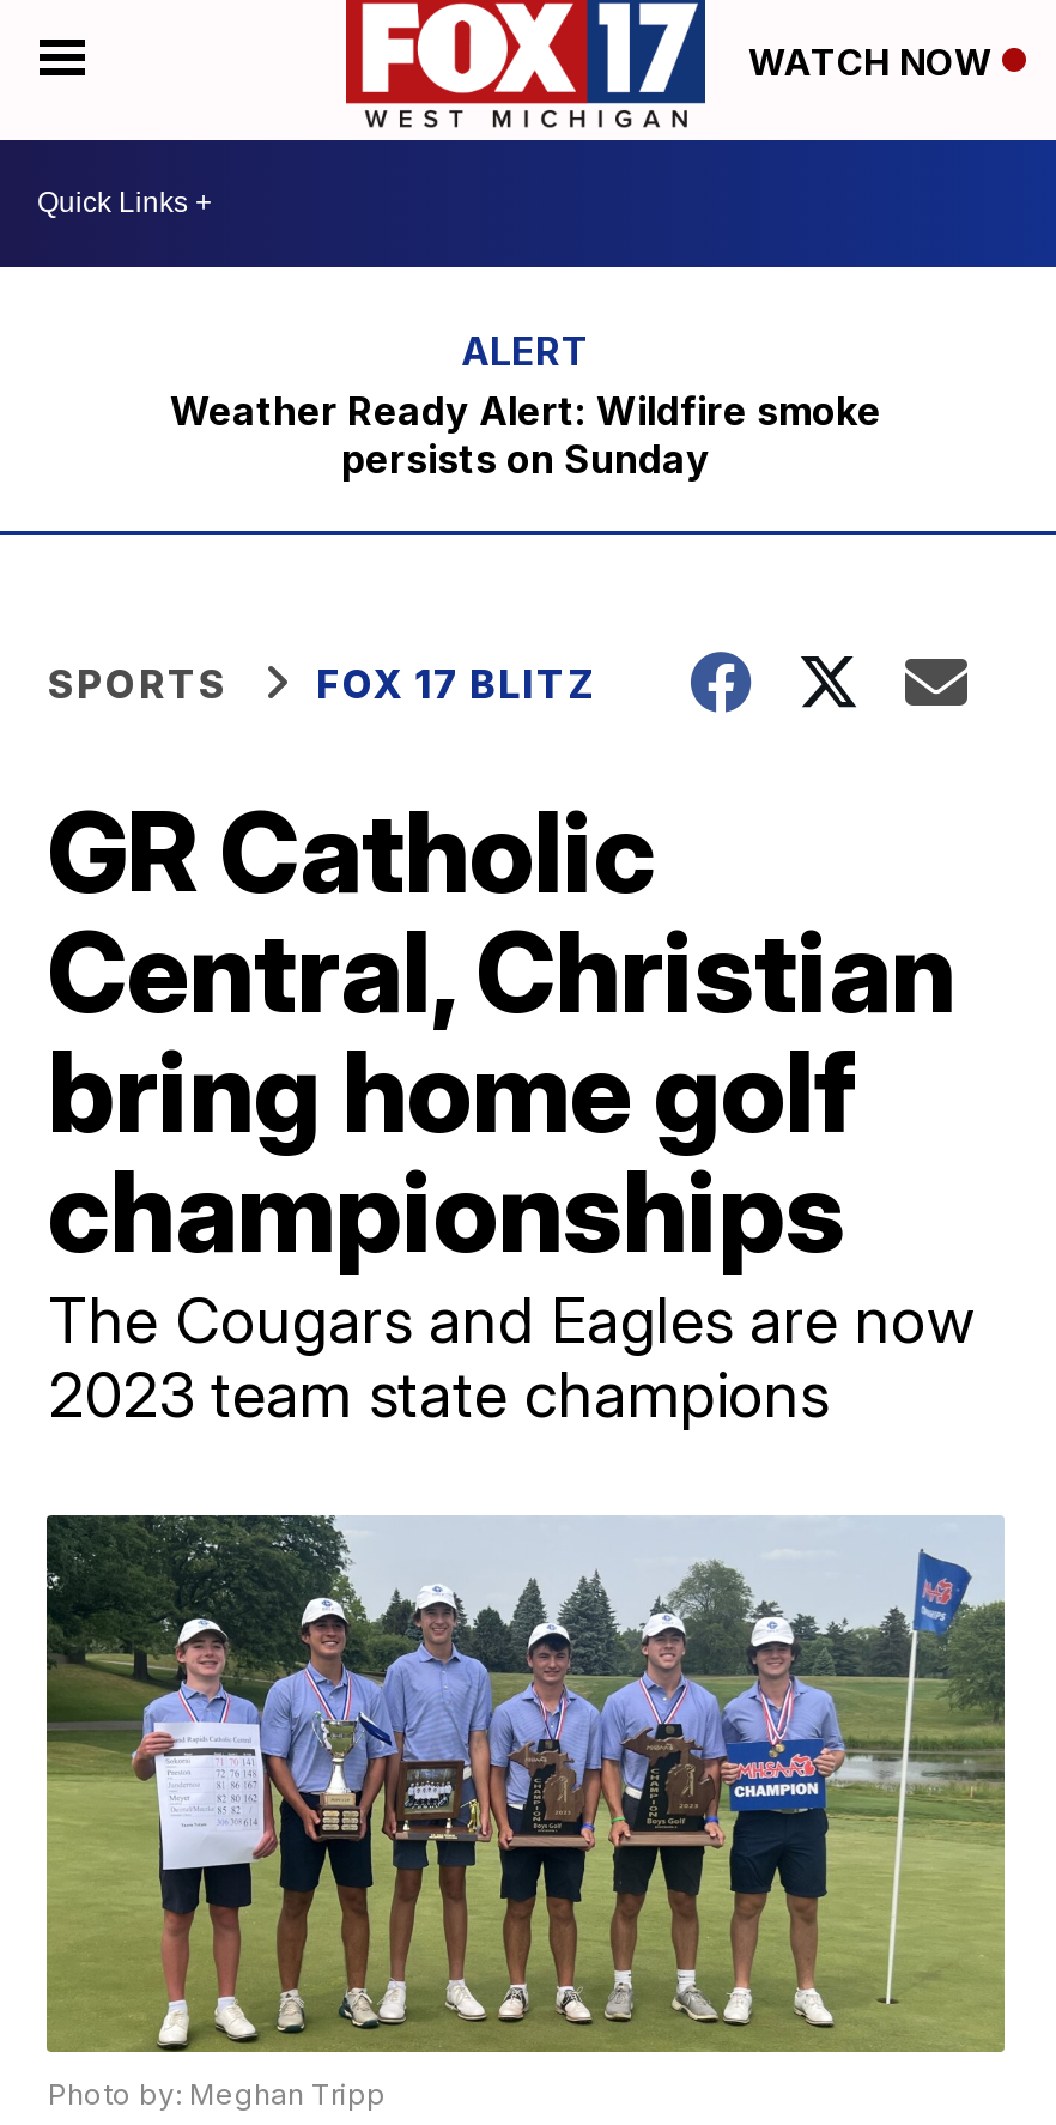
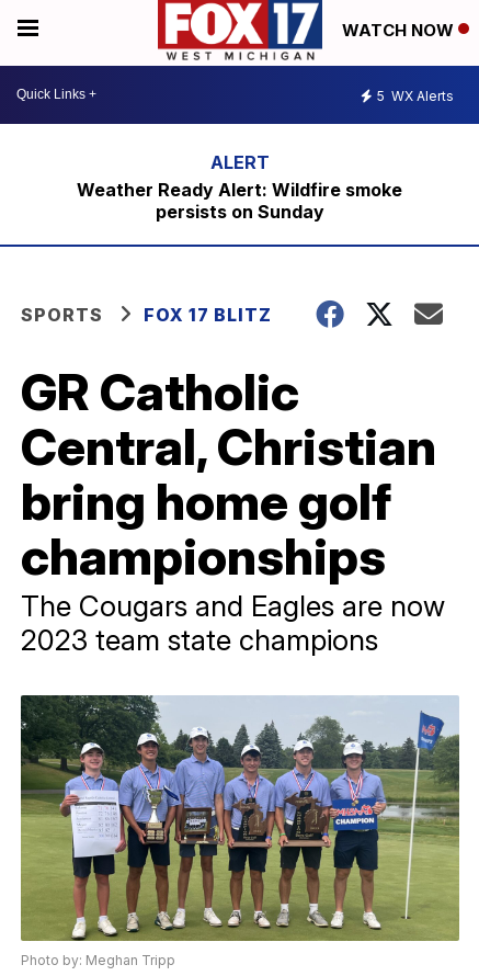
+ 5 WX Alerts
